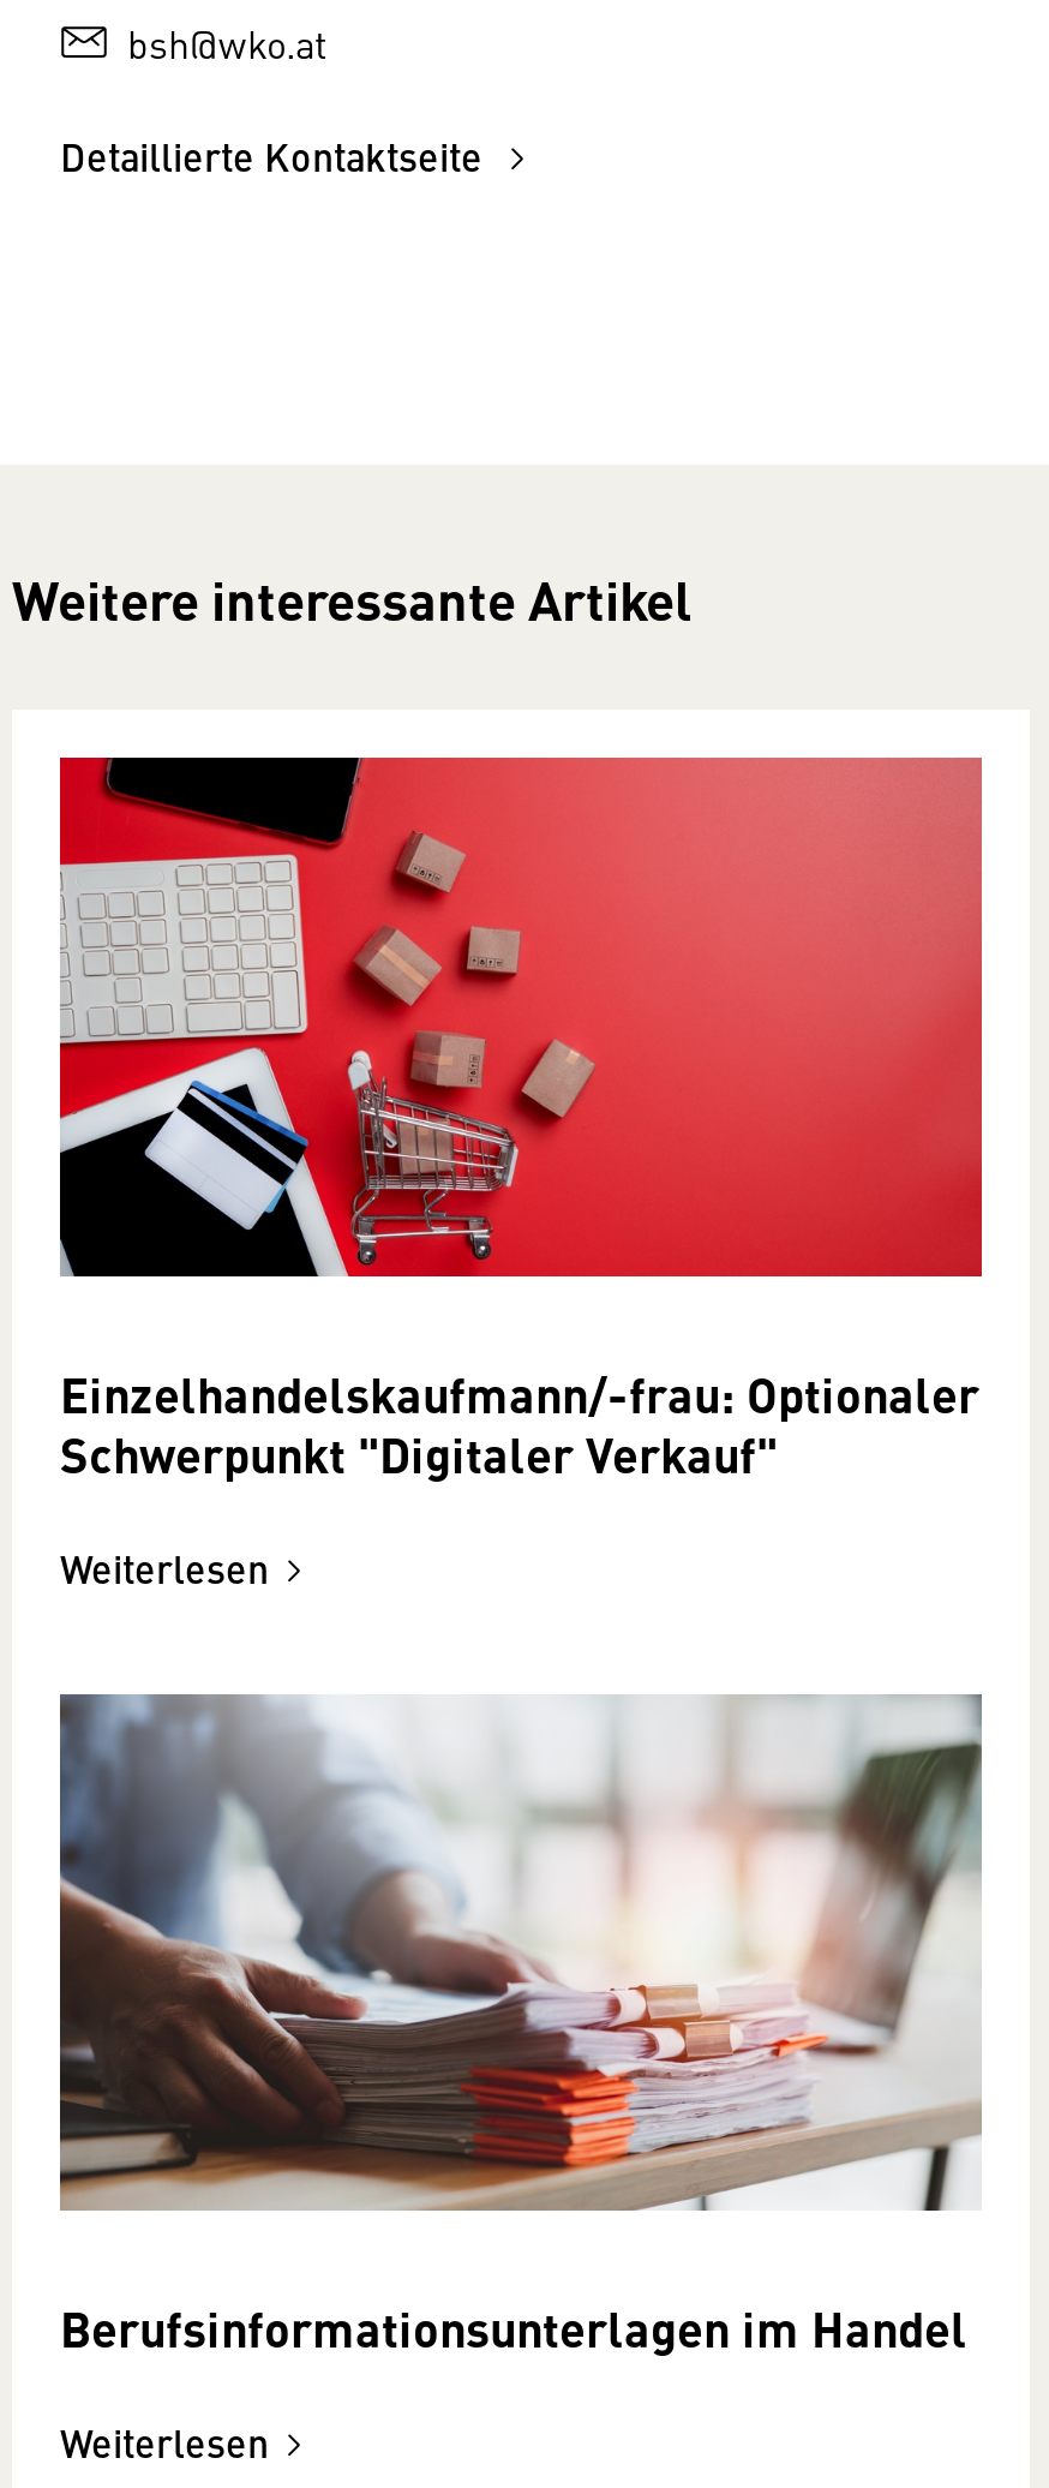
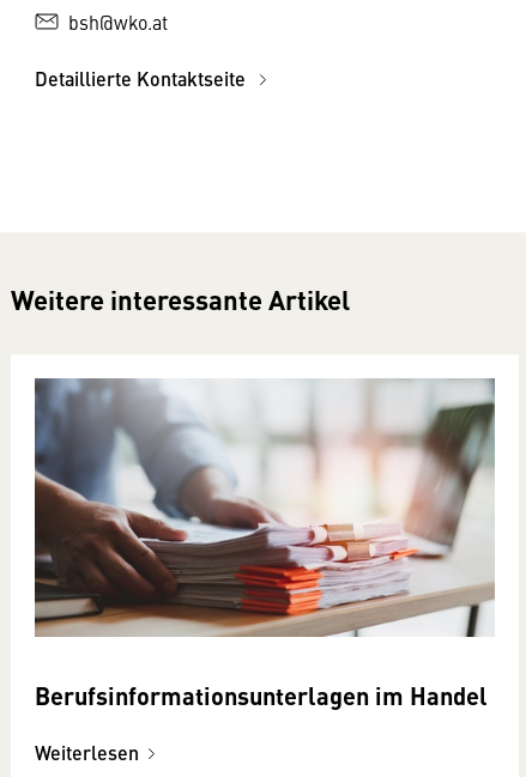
- [image]
- Einzelhandelskaufmann/-frau: Optionaler
- Schwerpunkt "Digitaler Verkauf"
- Weiterlesen
